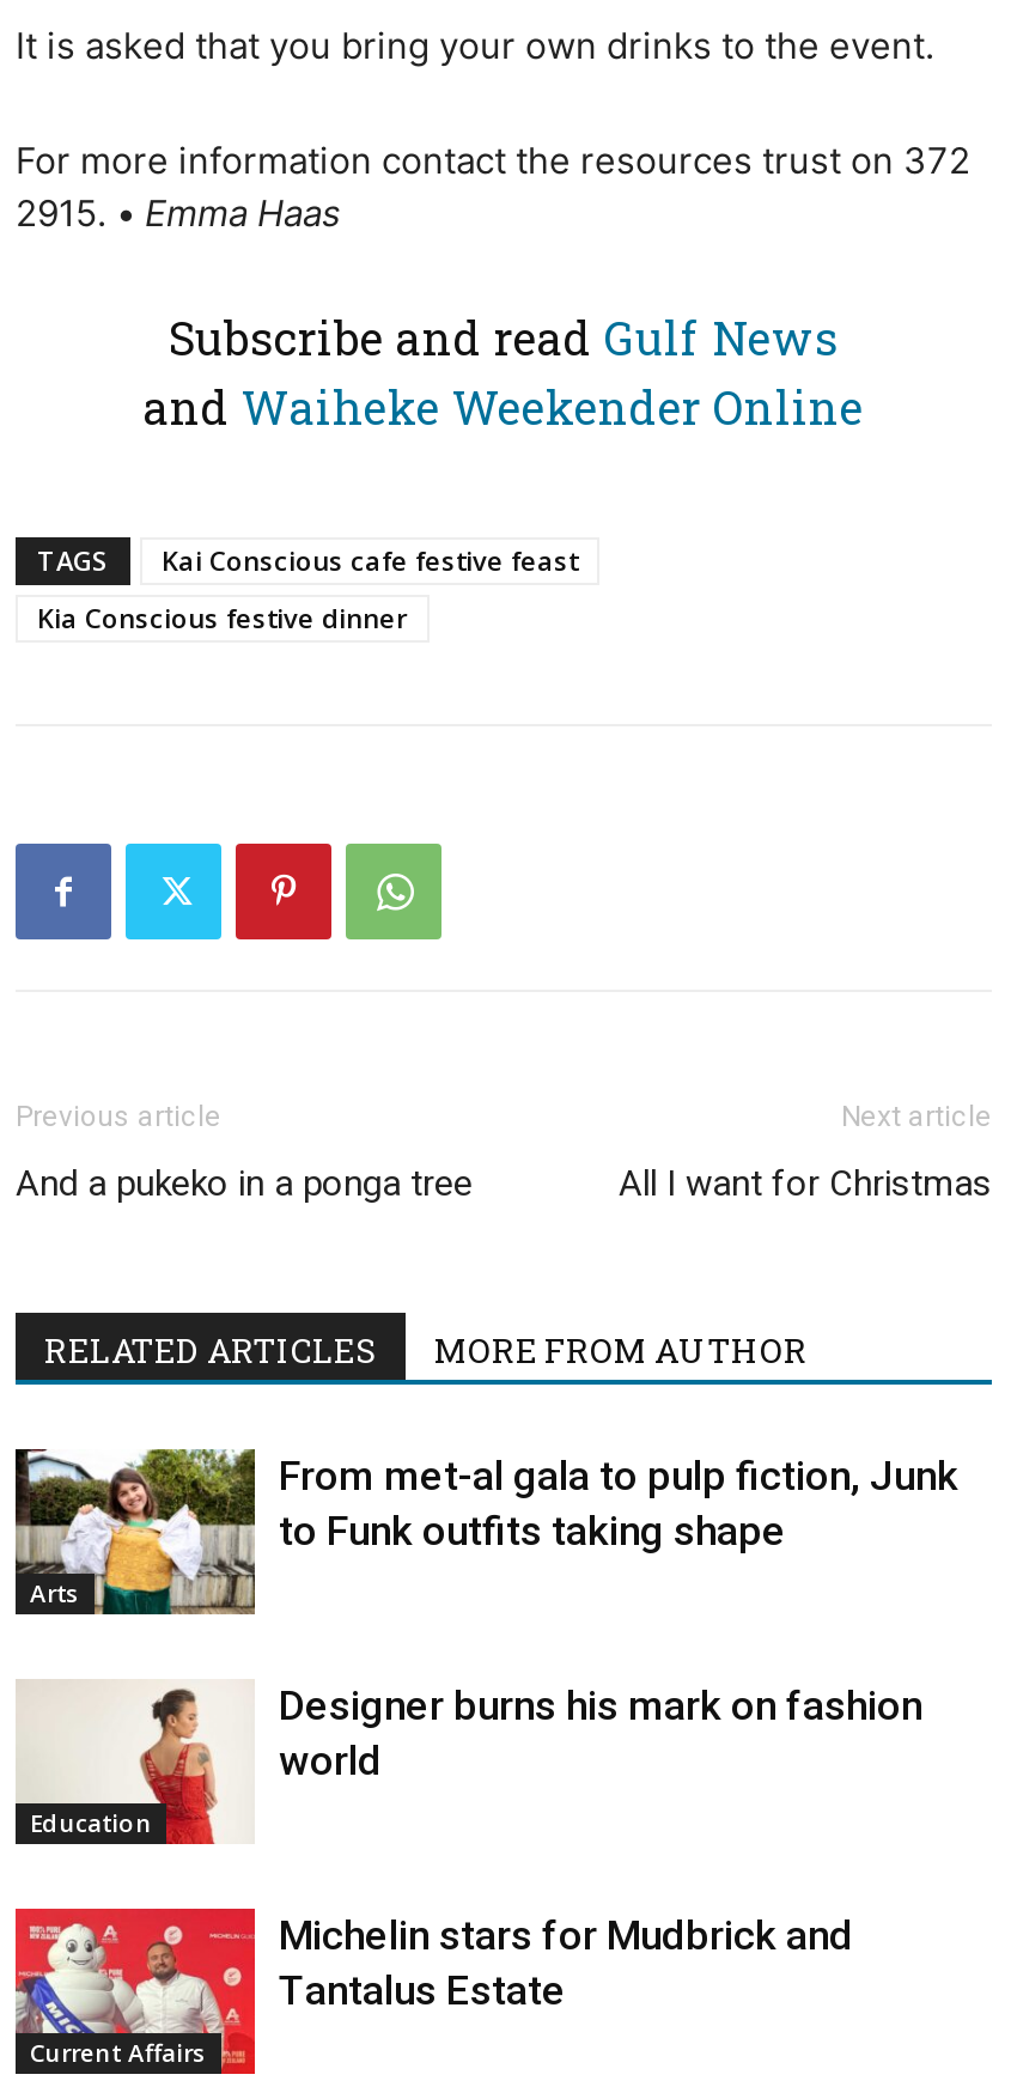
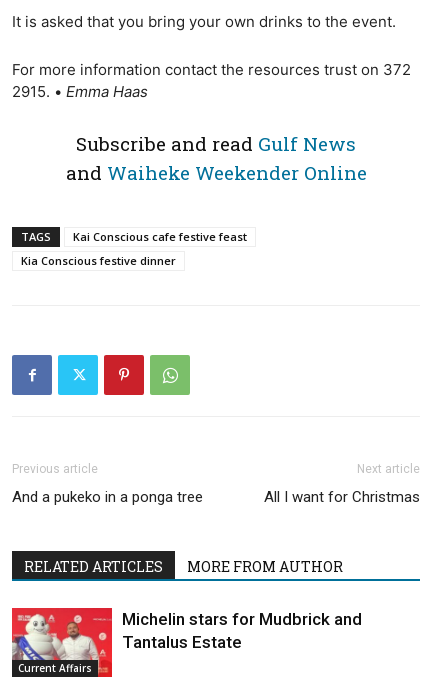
- [image]
- Arts

- From met-al gala to pulp fiction, Junk
- to Funk outfits taking shape

- [image]
- Education

- Designer burns his mark on fashion
- world
